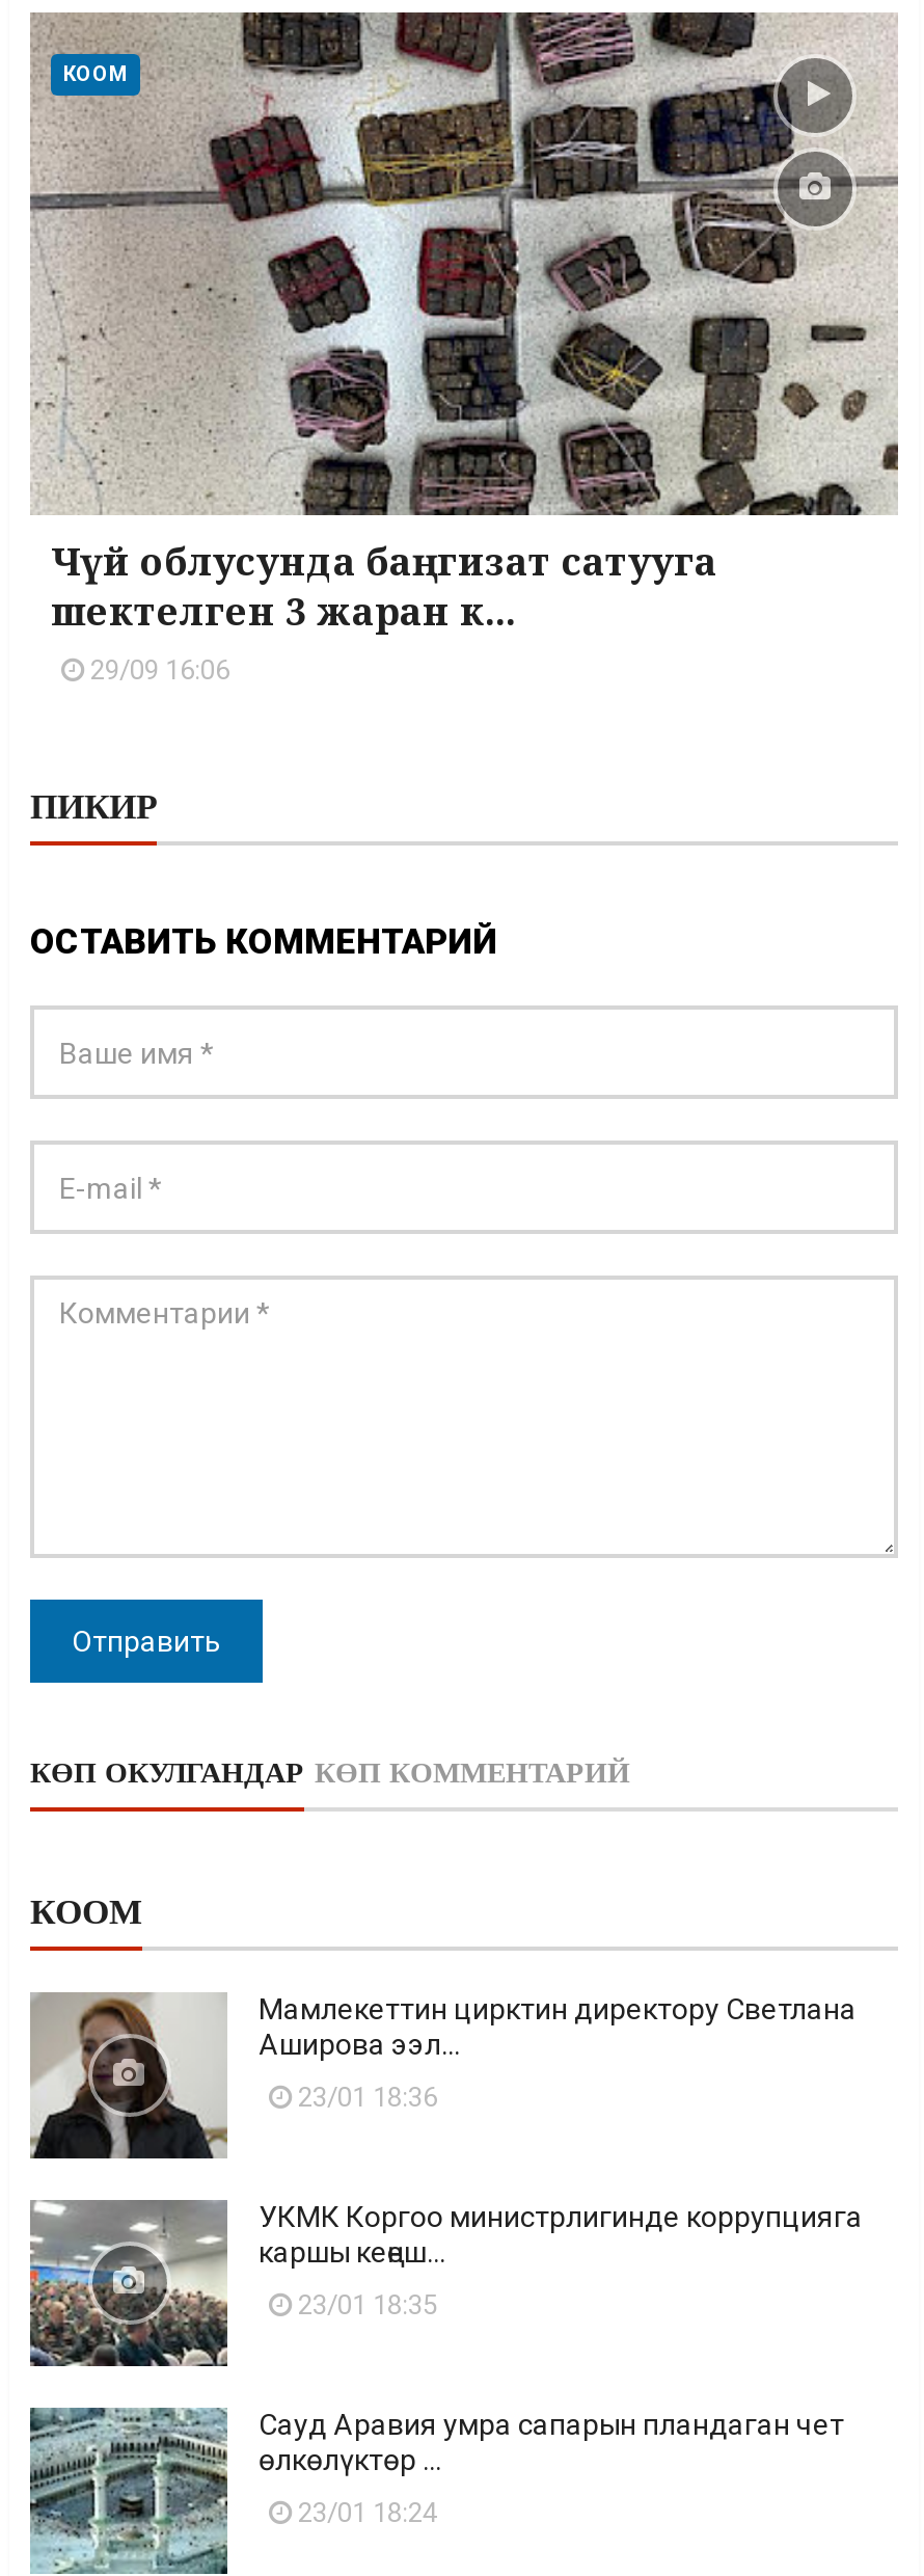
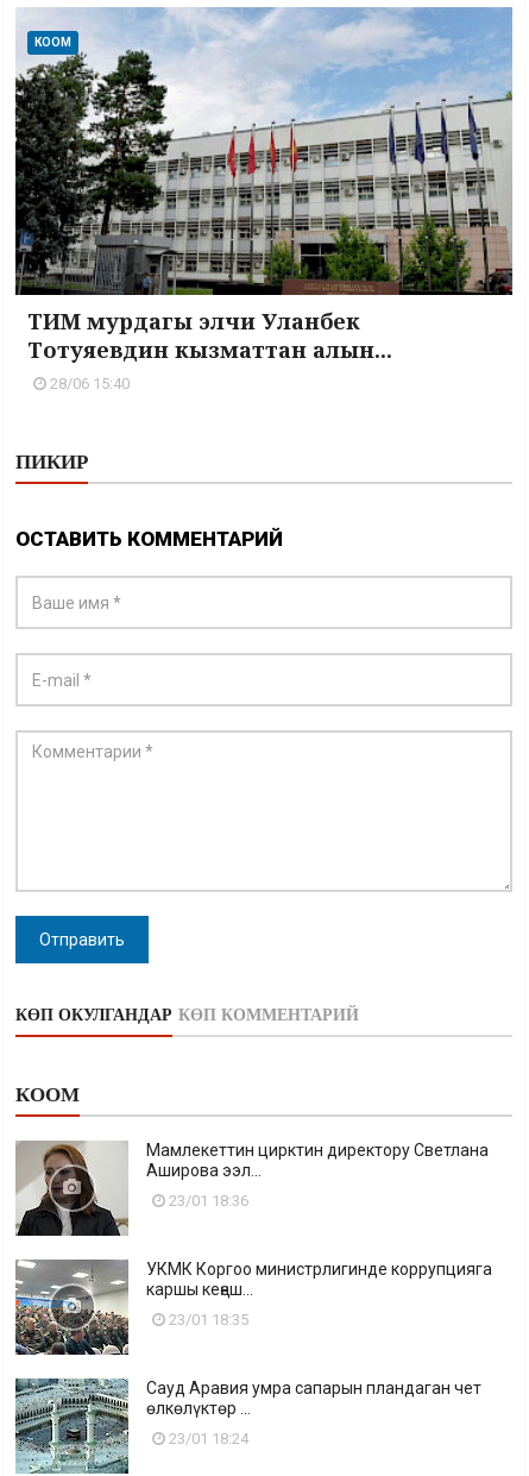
- [image]
- Чүй облусунда баңгизат сатууга
- шектелген 3 жаран к...
- 29/09 16:06
+ [image]
+ ТИМ мурдагы элчи Уланбек
+ Тотуяевдин кызматтан алын...
+ 28/06 15:40
